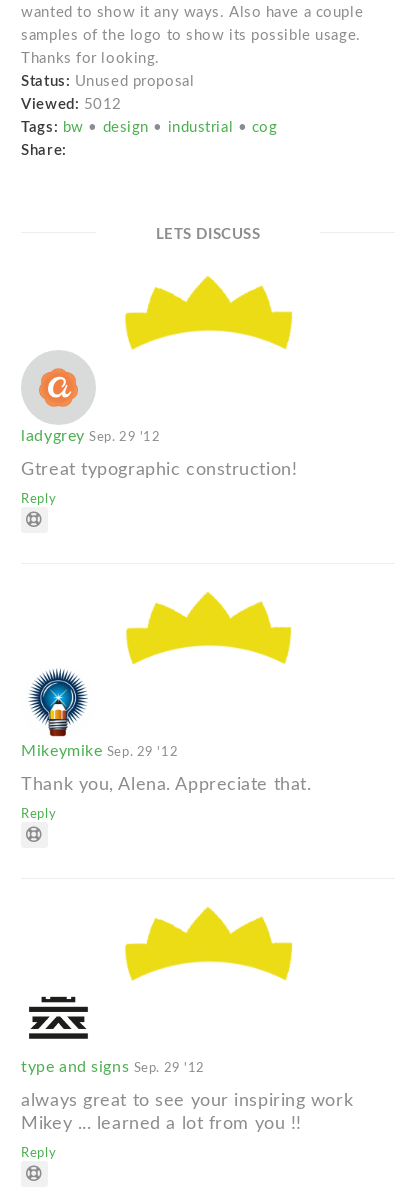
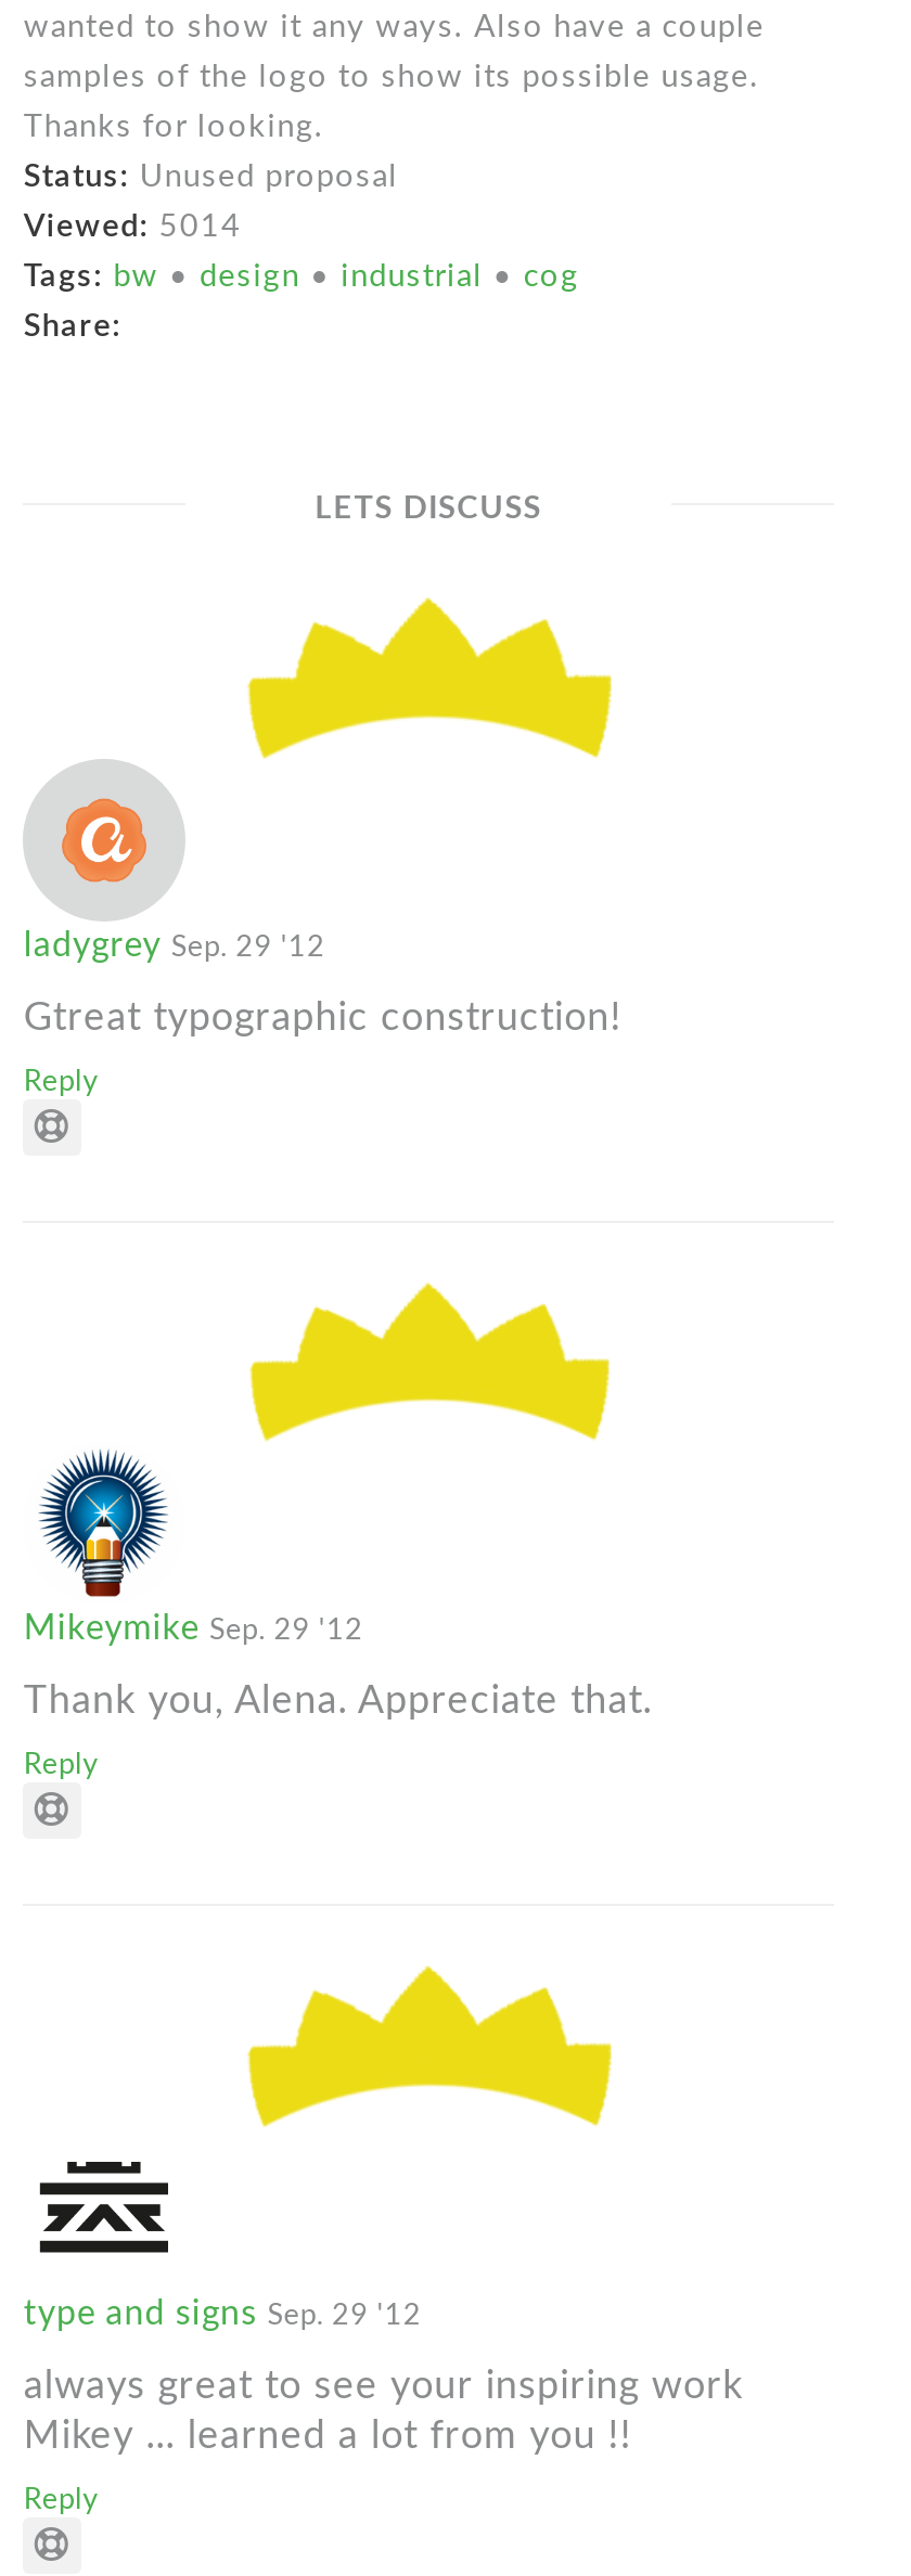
- Viewed: 5012
+ Viewed: 5014
